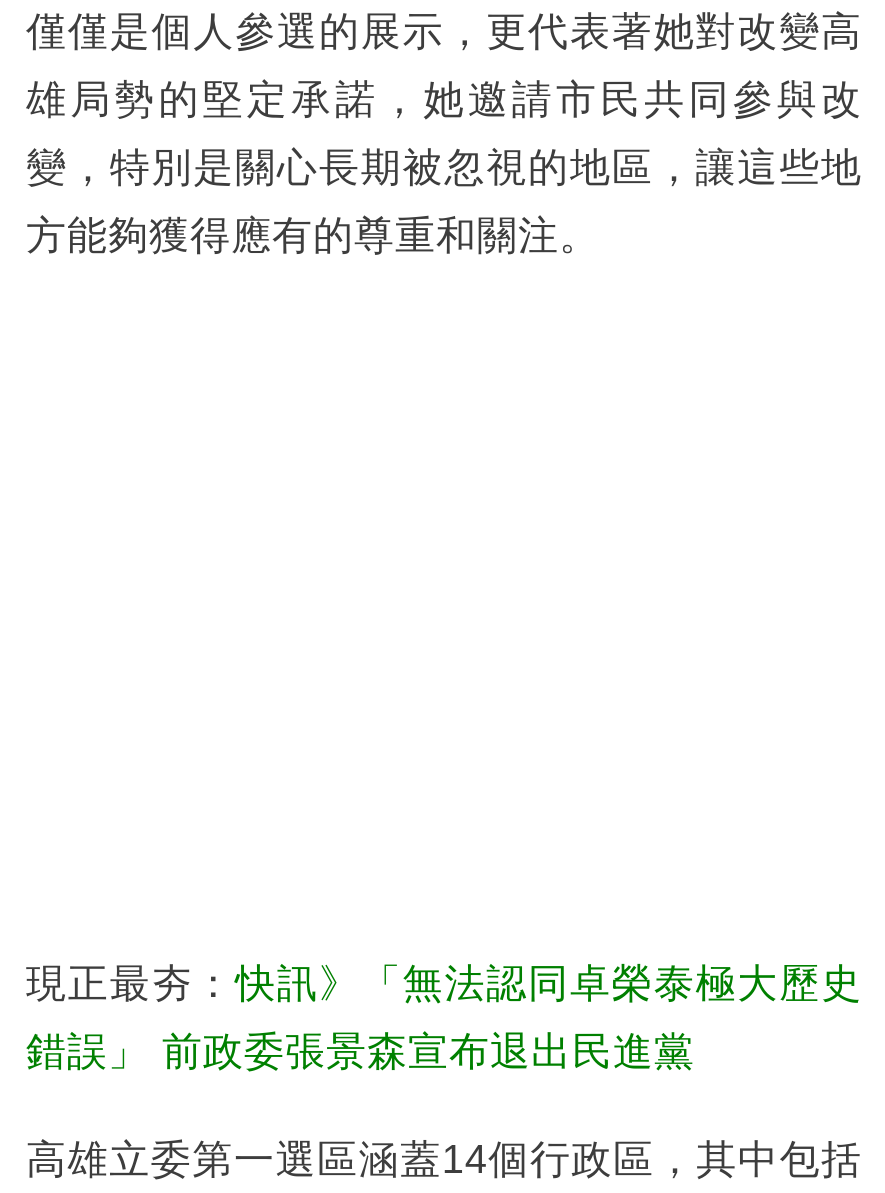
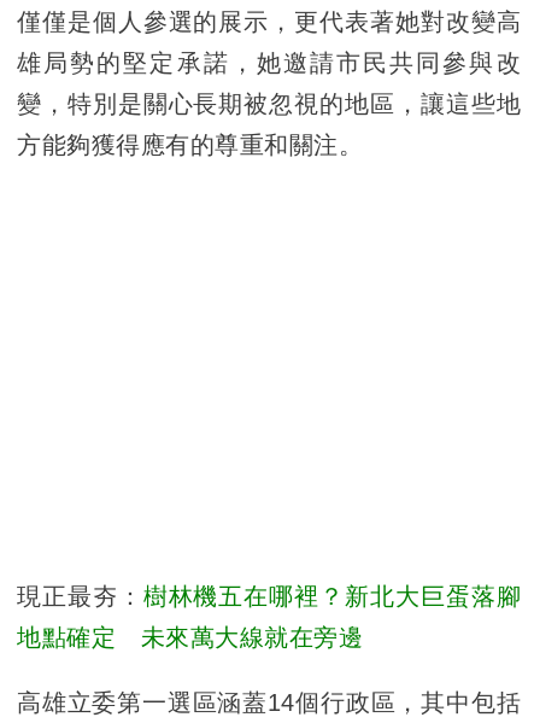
- 現正最夯：快訊》「無法認同卓榮泰極大歷史
+ 現正最夯：樹林機五在哪裡？新北大巨蛋落腳

- 錯誤」 前政委張景森宣布退出民進黨
+ 地點確定 未來萬大線就在旁邊
